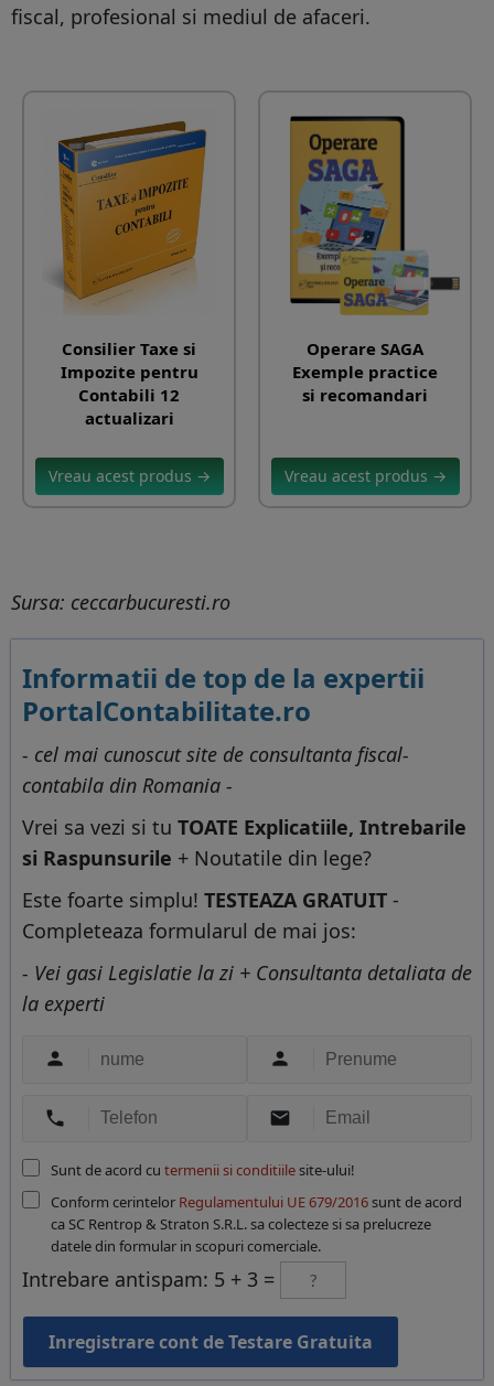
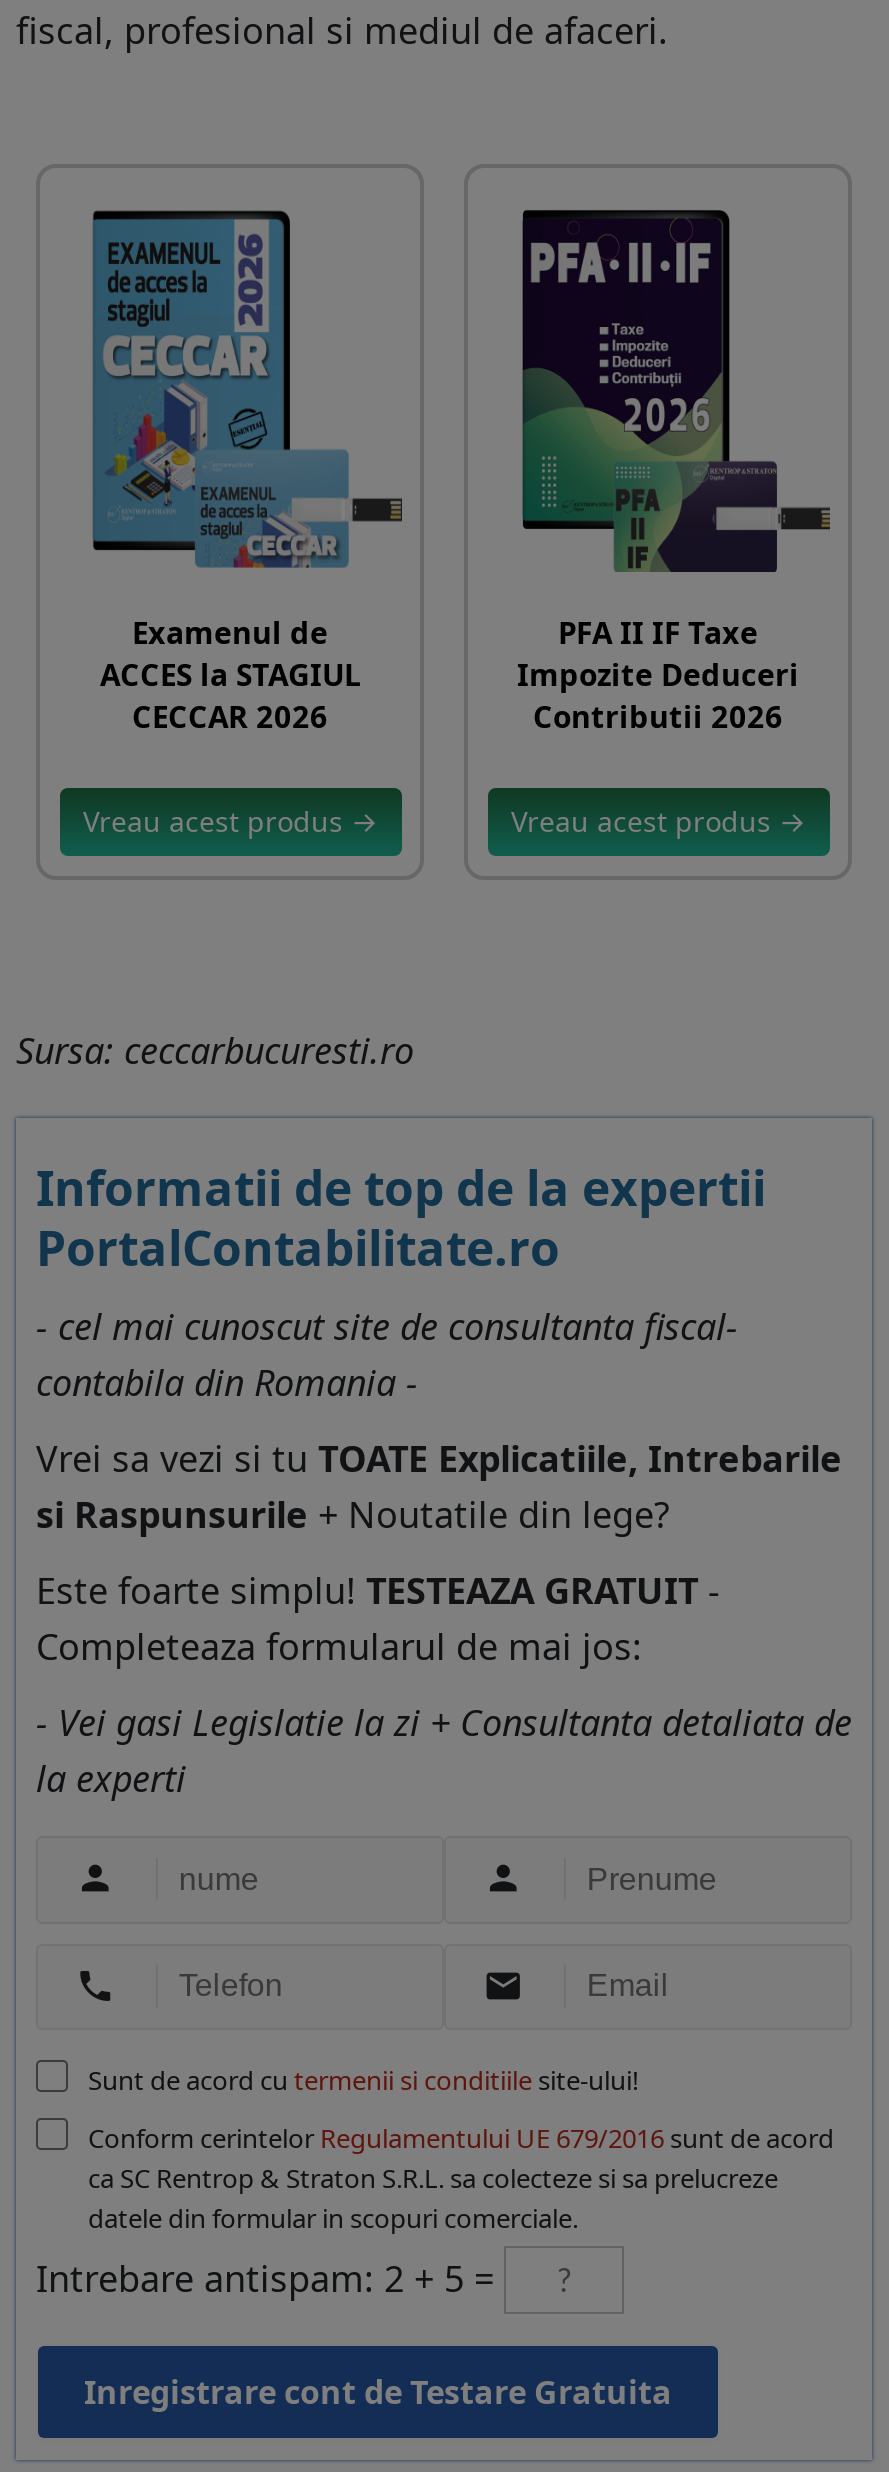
- [image]
- Consilier Taxe si
- Impozite pentru
- Contabili 12
- actualizari
+ [image]
+ Examenul de
+ ACCES la STAGIUL
+ CECCAR 2026

- [image]
- Operare SAGA
- Exemple practice
- si recomandari
+ [image]
+ PFA II IF Taxe
+ Impozite Deduceri
+ Contributii 2026

- Intrebare antispam: 5 + 3 =
+ Intrebare antispam: 2 + 5 =
